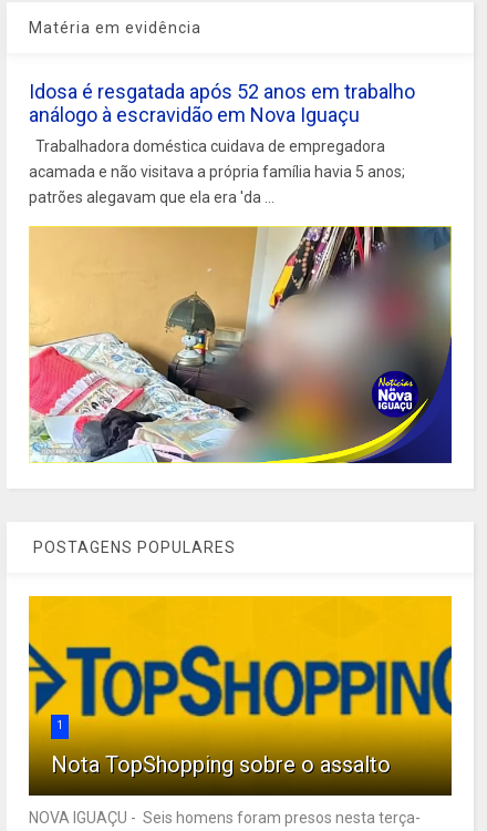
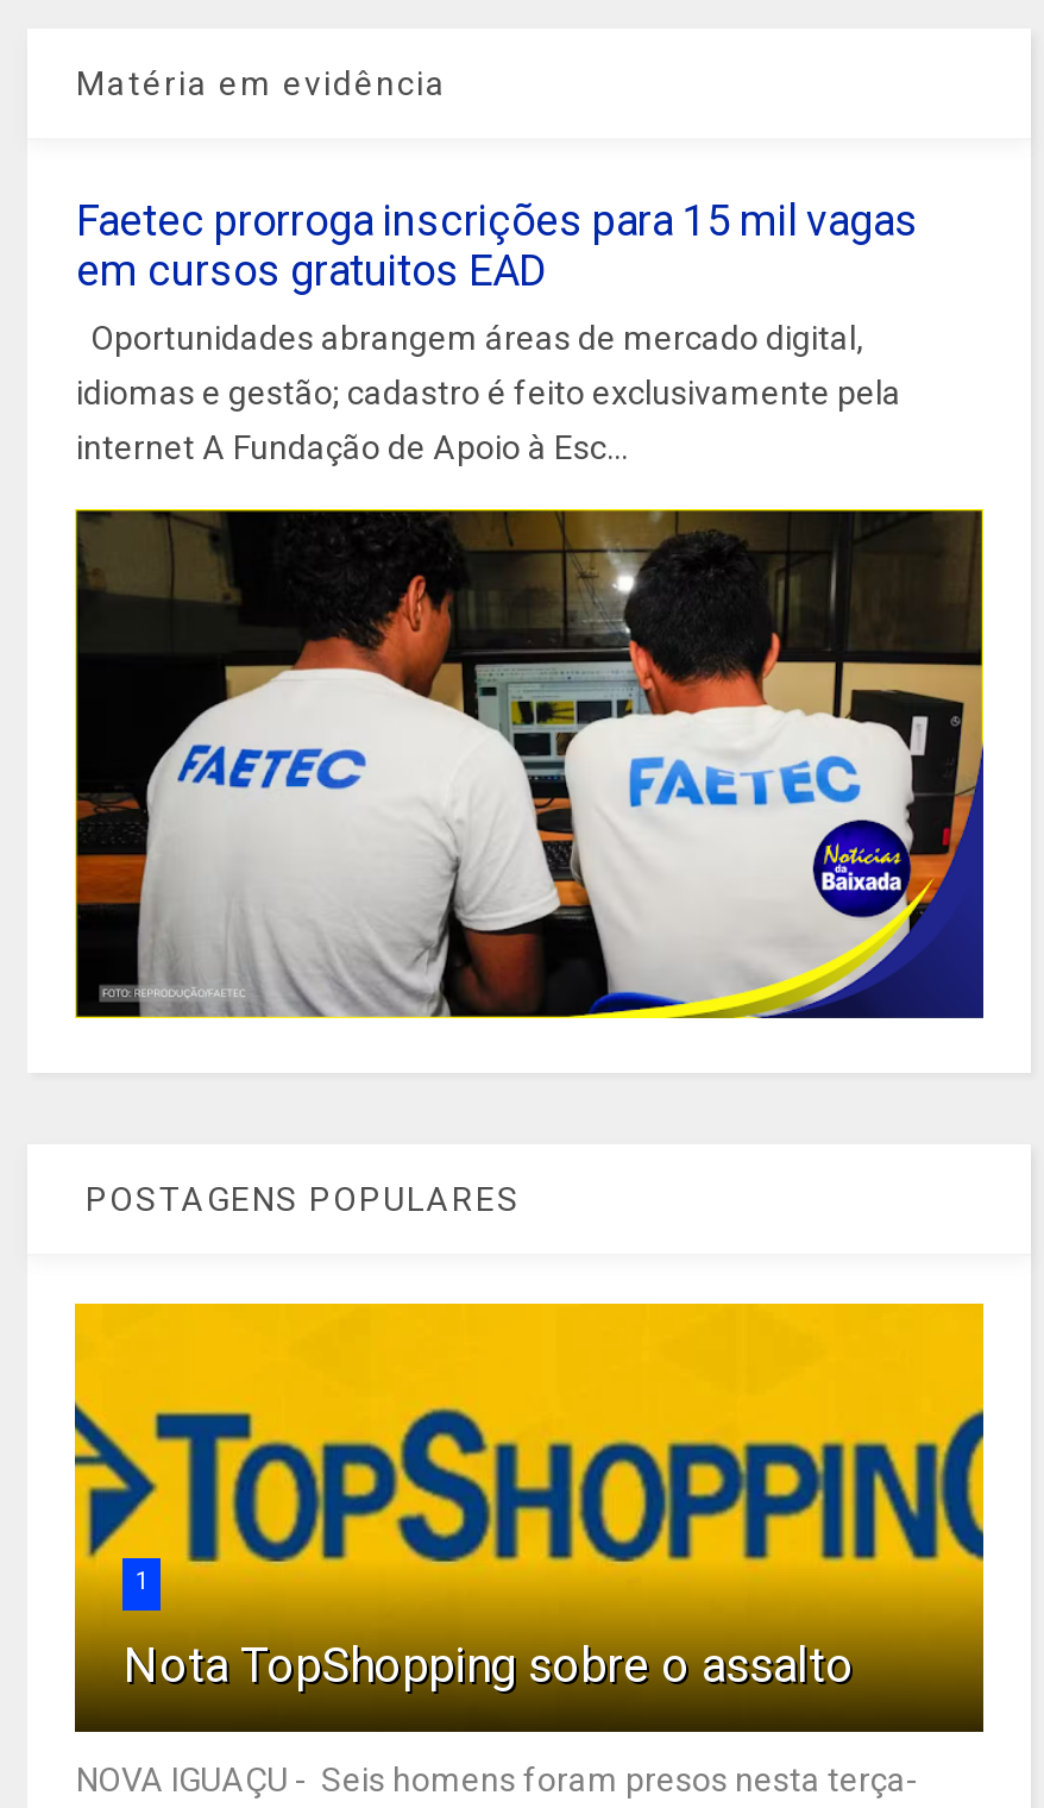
- Idosa é resgatada após 52 anos em trabalho
- análogo à escravidão em Nova Iguaçu
+ Faetec prorroga inscrições para 15 mil vagas
+ em cursos gratuitos EAD

- Trabalhadora doméstica cuidava de empregadora
- acamada e não visitava a própria família havia 5 anos;
- patrões alegavam que ela era 'da ...
+ Oportunidades abrangem áreas de mercado digital,
+ idiomas e gestão; cadastro é feito exclusivamente pela
+ internet A Fundação de Apoio à Esc...

- [image]
+ [image]
